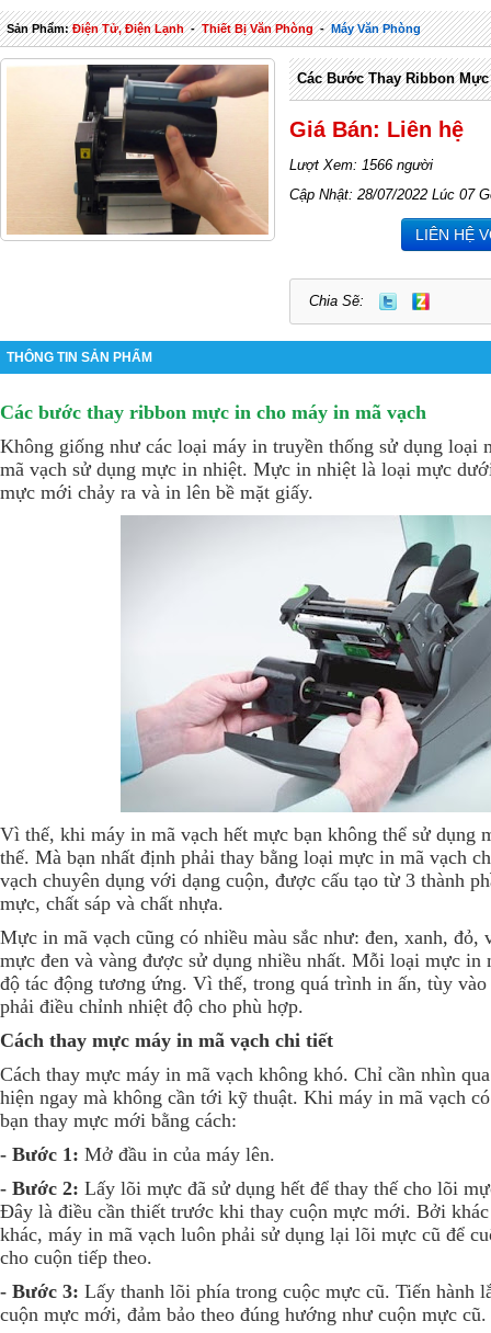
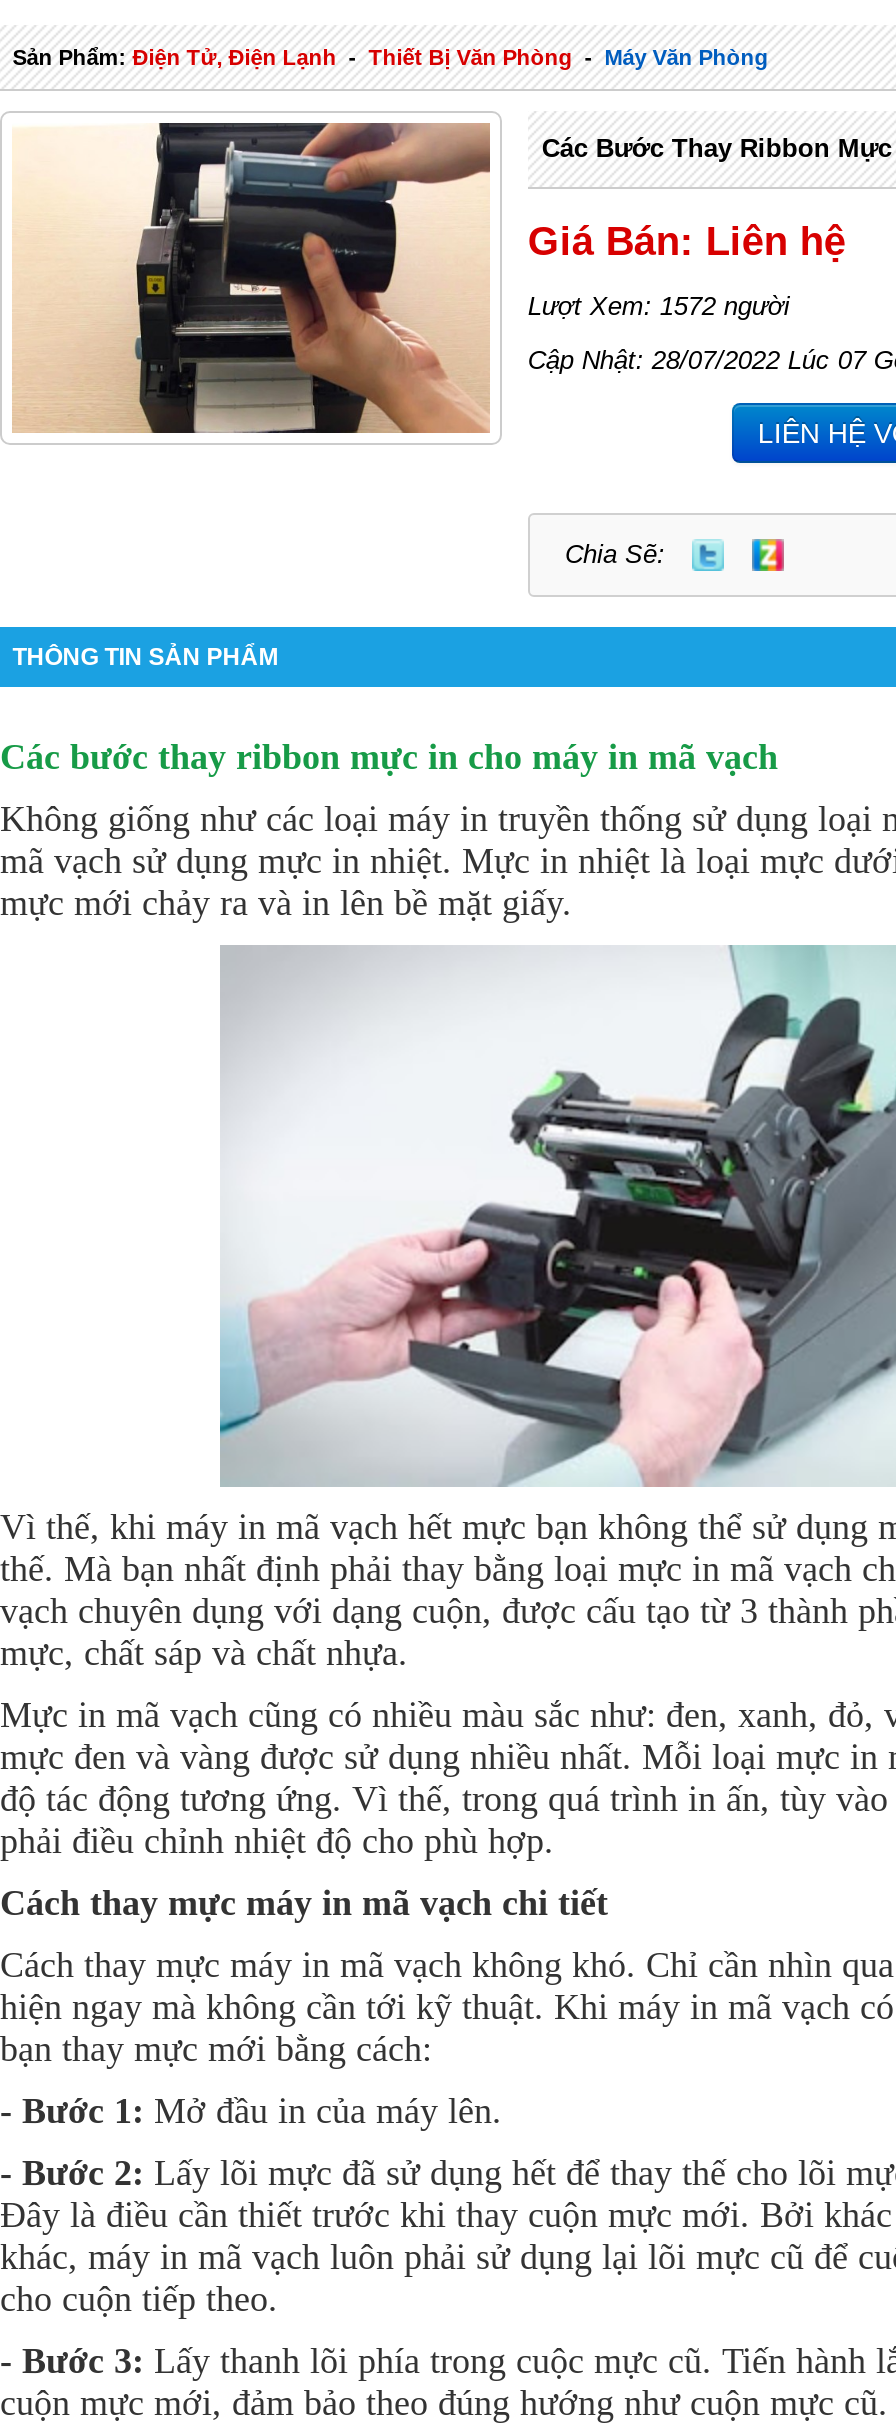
- Lượt Xem: 1566 người
+ Lượt Xem: 1572 người
